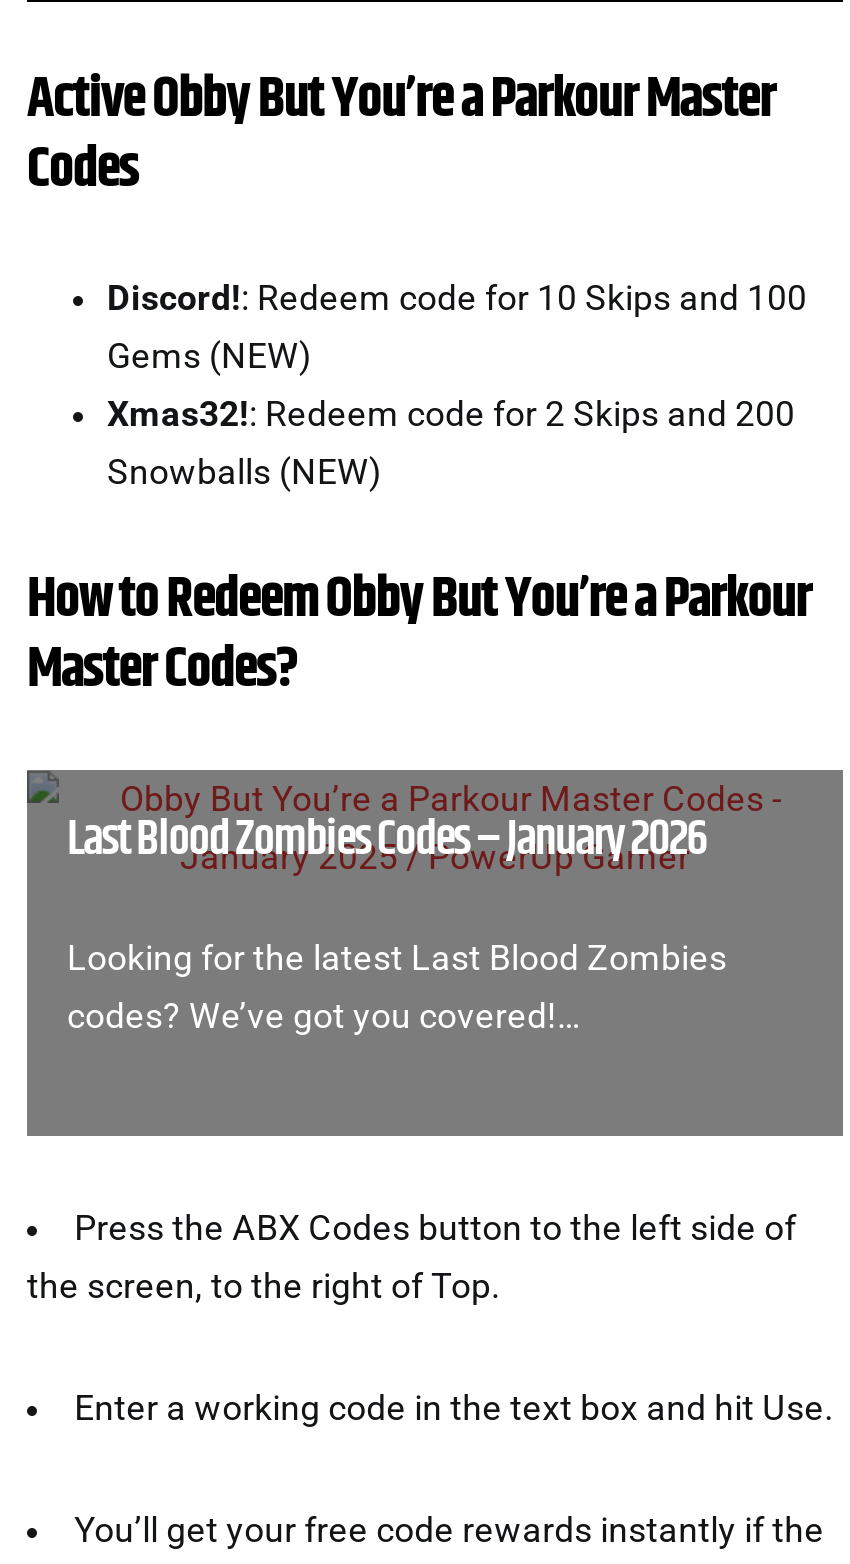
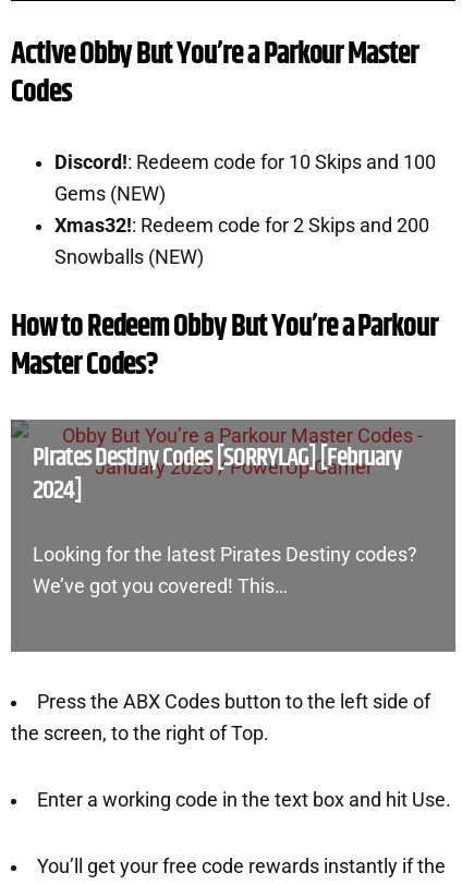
- Last Blood Zombies Codes – January 2026
+ Pirates Destiny Codes [SORRYLAG] [February
+ 2024]

- Looking for the latest Last Blood Zombies
- codes? We’ve got you covered!…
+ Looking for the latest Pirates Destiny codes?
+ We’ve got you covered! This…
